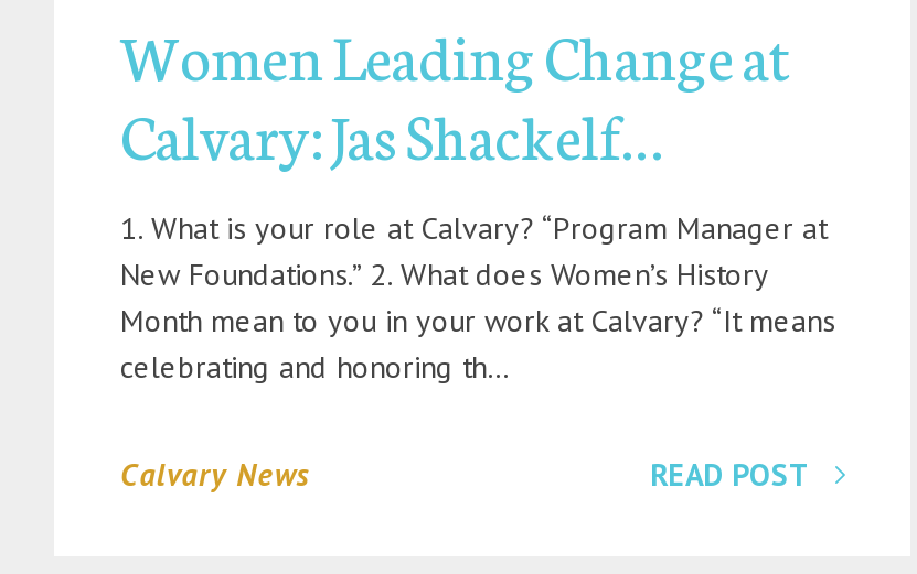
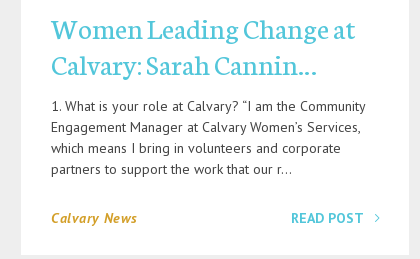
- Calvary: Jas Shackelf…
- 1. What is your role at Calvary? “Program Manager at
- New Foundations.” 2. What does Women’s History
- Month mean to you in your work at Calvary? “It means
- celebrating and honoring th…
+ Calvary: Sarah Cannin…
+ 1. What is your role at Calvary? “I am the Community
+ Engagement Manager at Calvary Women’s Services,
+ which means I bring in volunteers and corporate
+ partners to support the work that our r…
